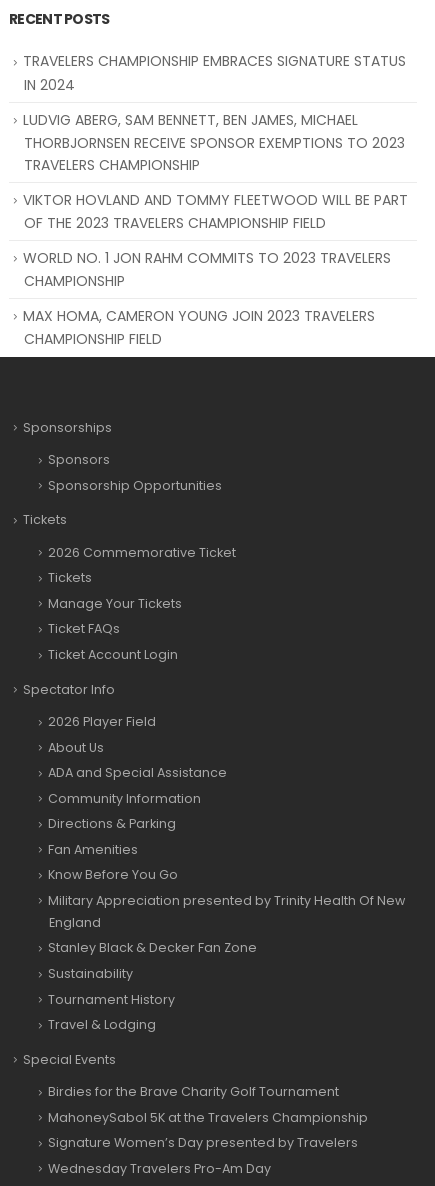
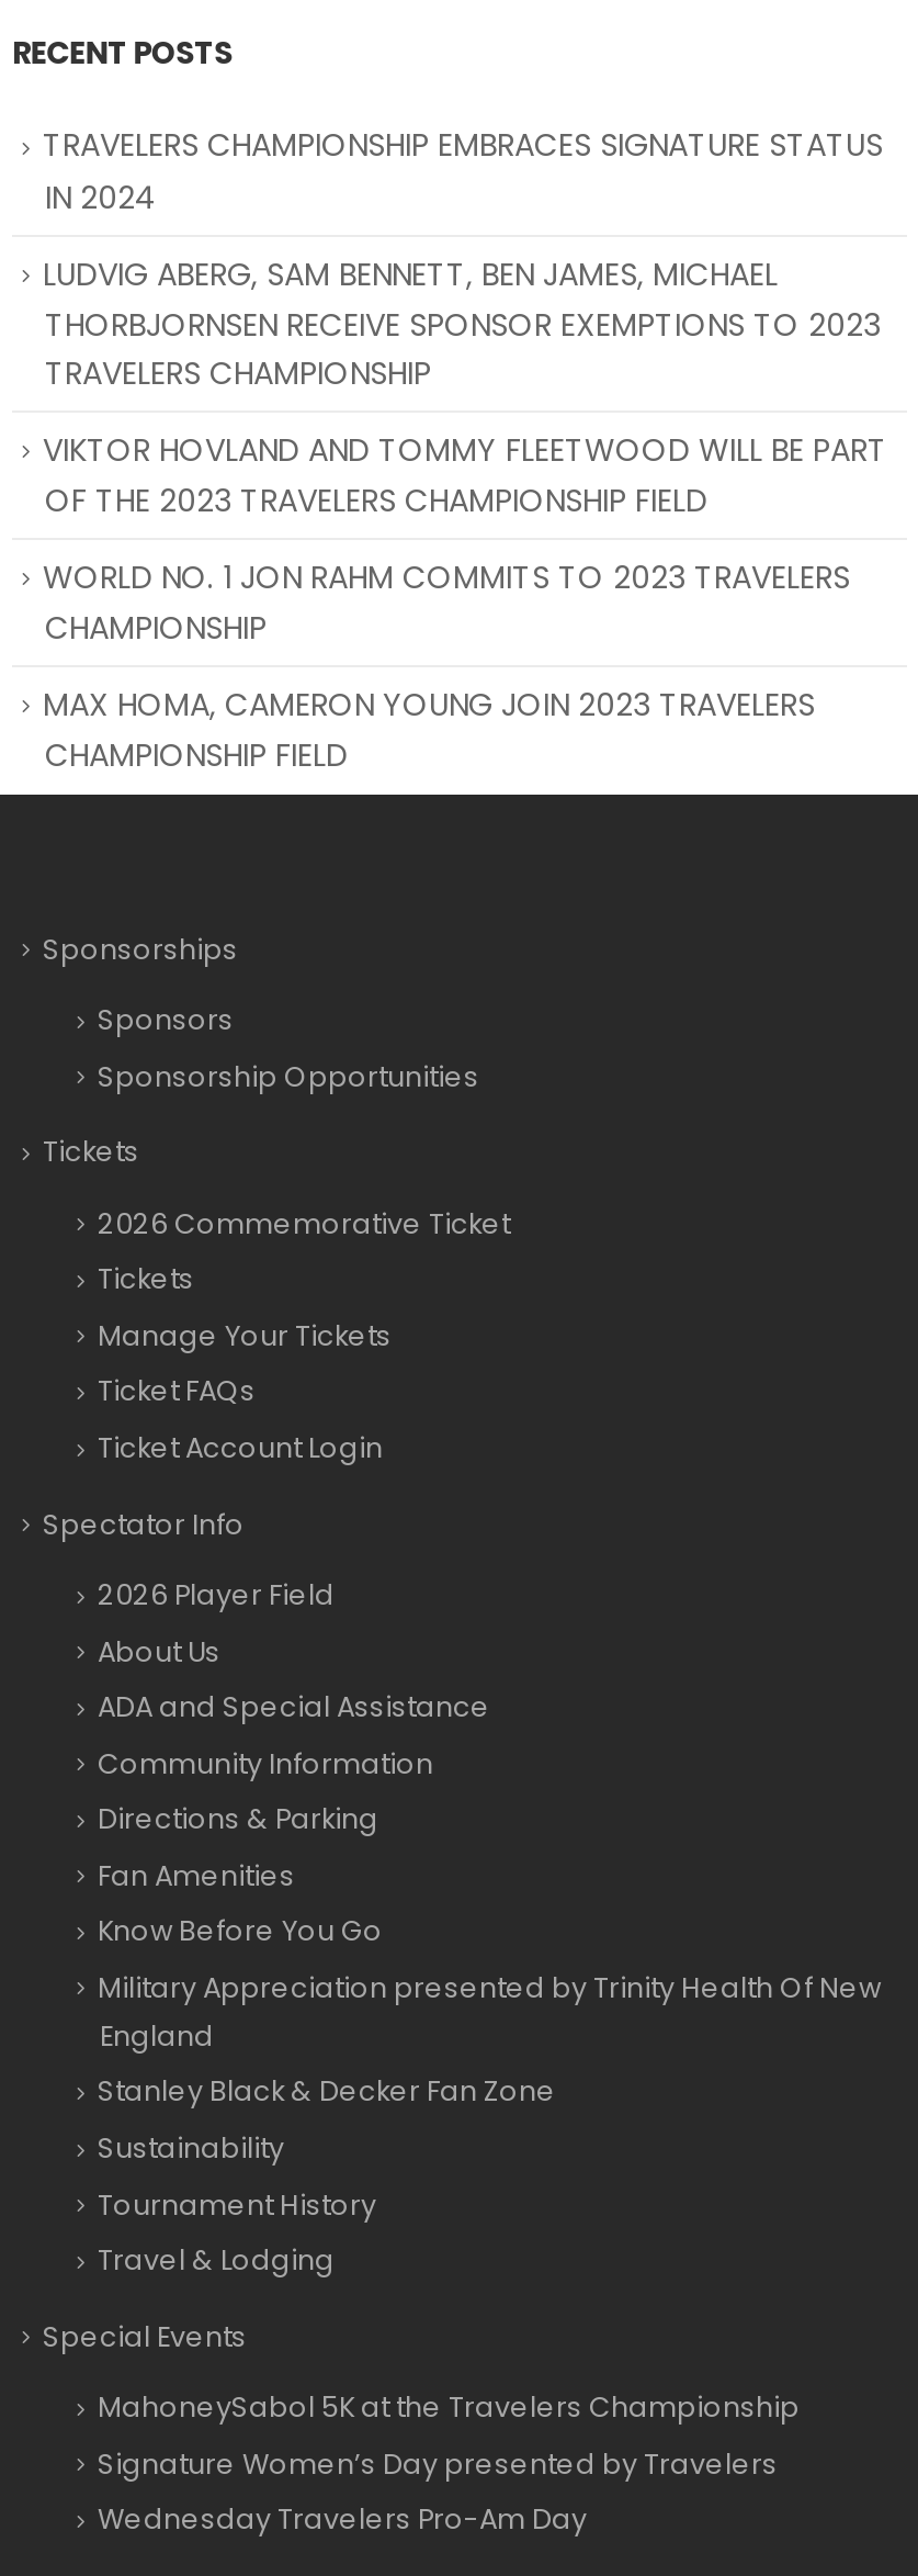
- Birdies for the Brave Charity Golf Tournament
